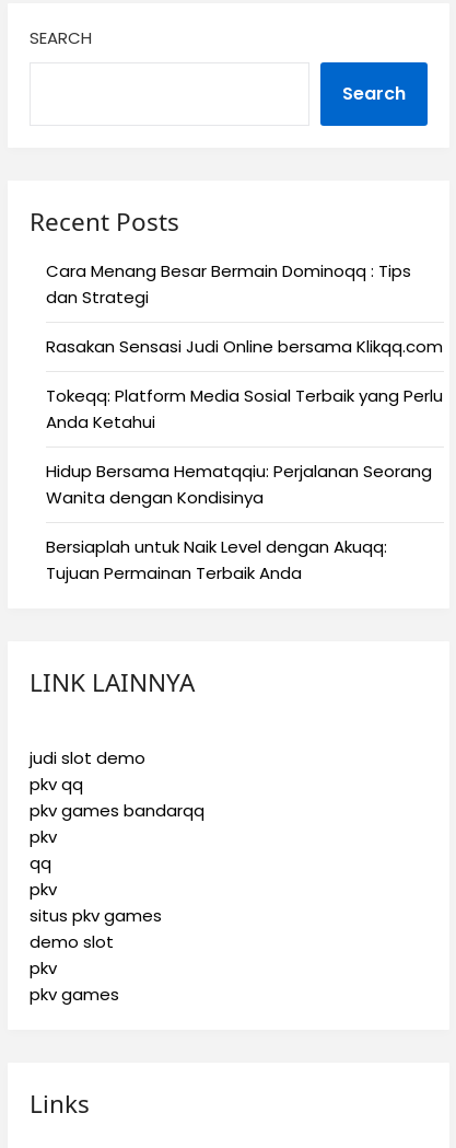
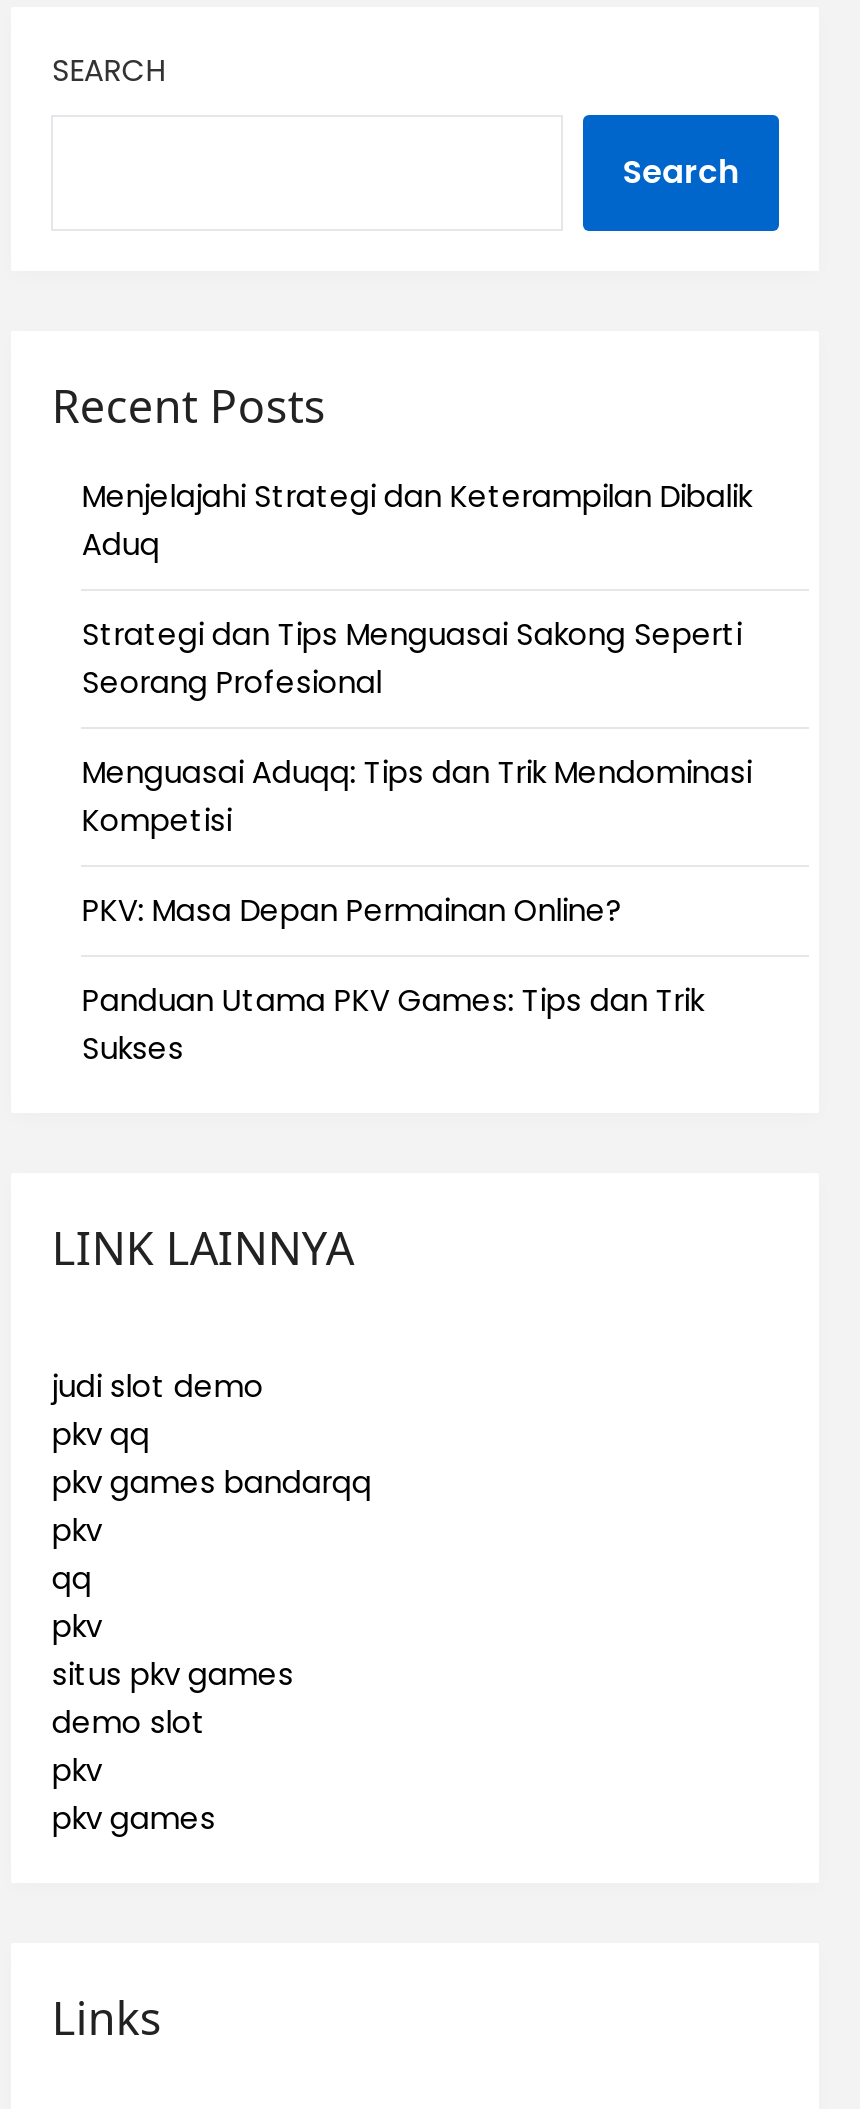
- Cara Menang Besar Bermain Dominoqq : Tips
- dan Strategi
+ Menjelajahi Strategi dan Keterampilan Dibalik
+ Aduq

- Rasakan Sensasi Judi Online bersama Klikqq.com
+ Strategi dan Tips Menguasai Sakong Seperti
+ Seorang Profesional

- Tokeqq: Platform Media Sosial Terbaik yang Perlu
- Anda Ketahui
+ Menguasai Aduqq: Tips dan Trik Mendominasi
+ Kompetisi

- Hidup Bersama Hematqqiu: Perjalanan Seorang
- Wanita dengan Kondisinya
+ PKV: Masa Depan Permainan Online?

- Bersiaplah untuk Naik Level dengan Akuqq:
- Tujuan Permainan Terbaik Anda
+ Panduan Utama PKV Games: Tips dan Trik
+ Sukses
